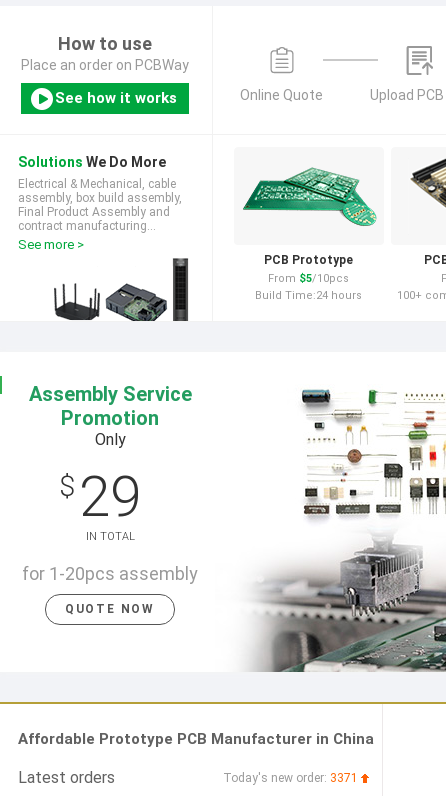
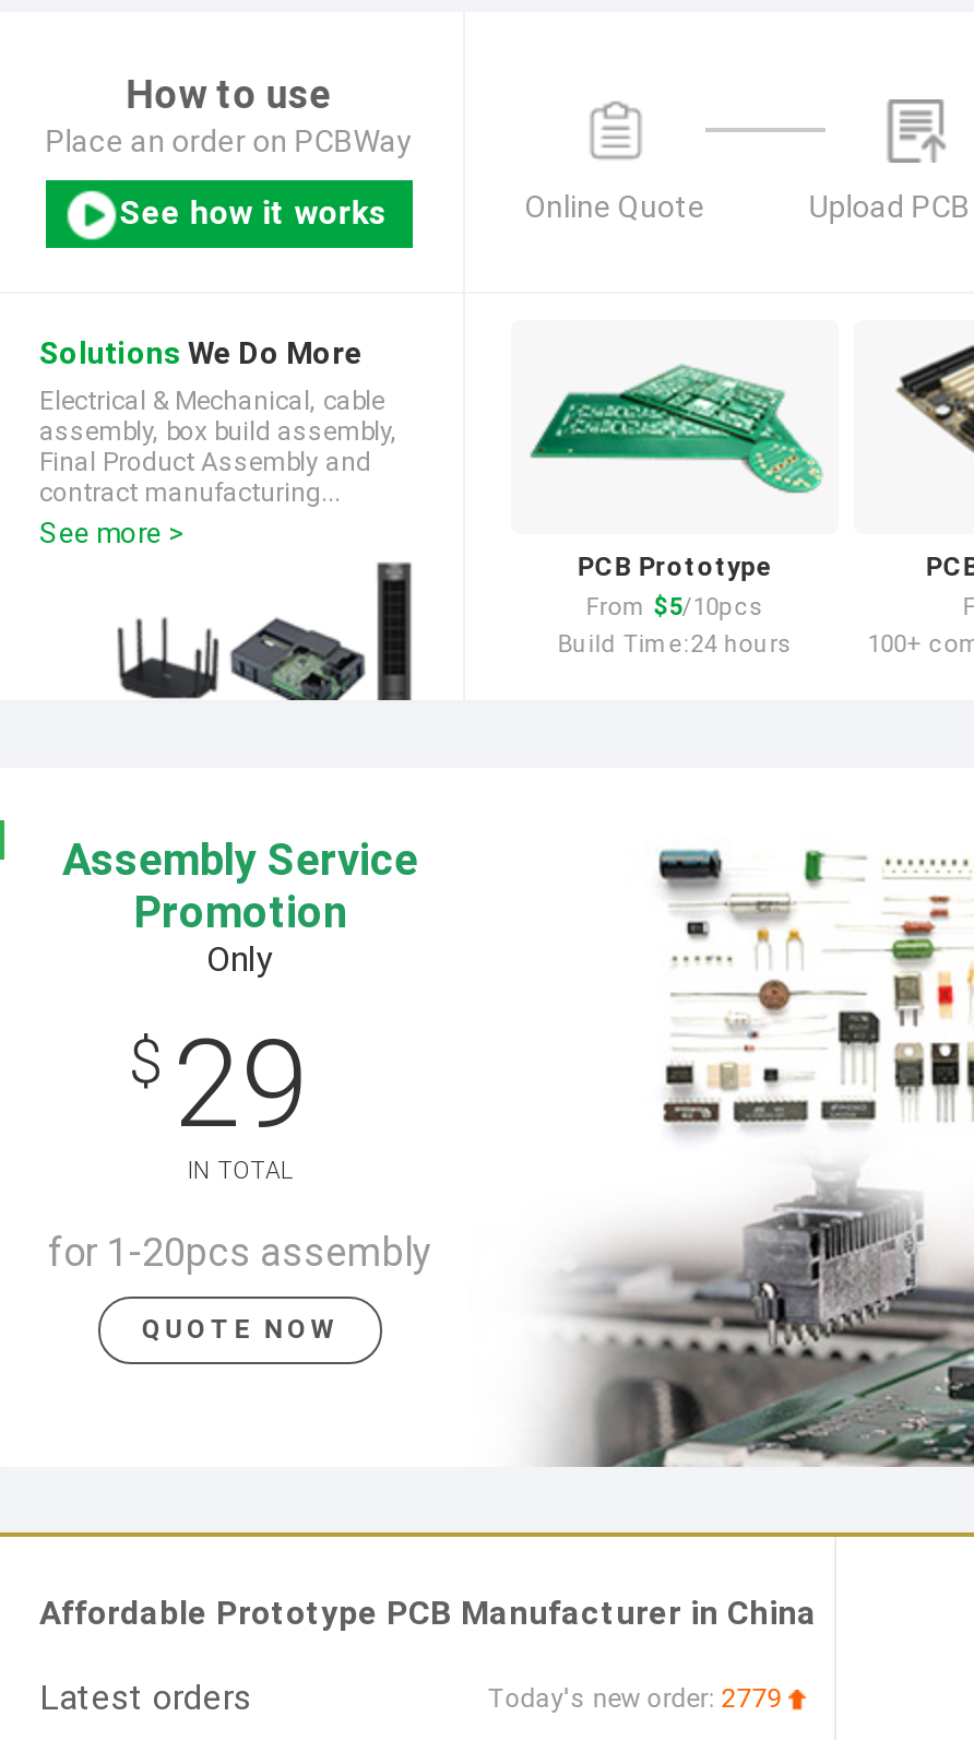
- Today's new order: 3371
+ Today's new order: 2779
